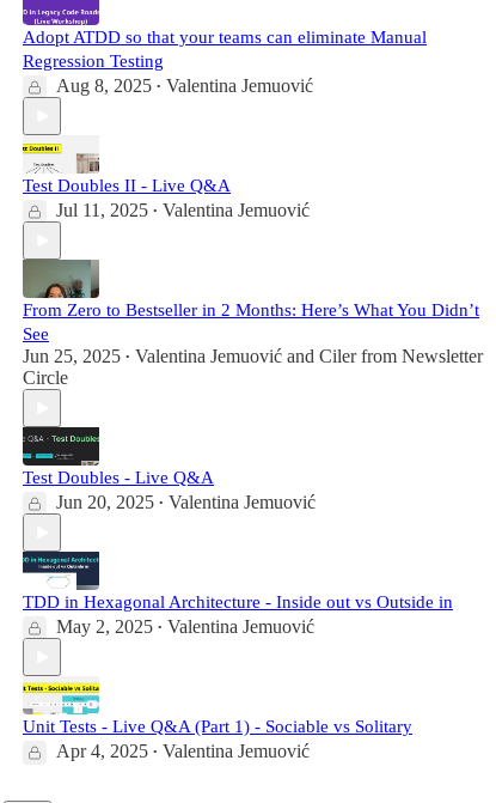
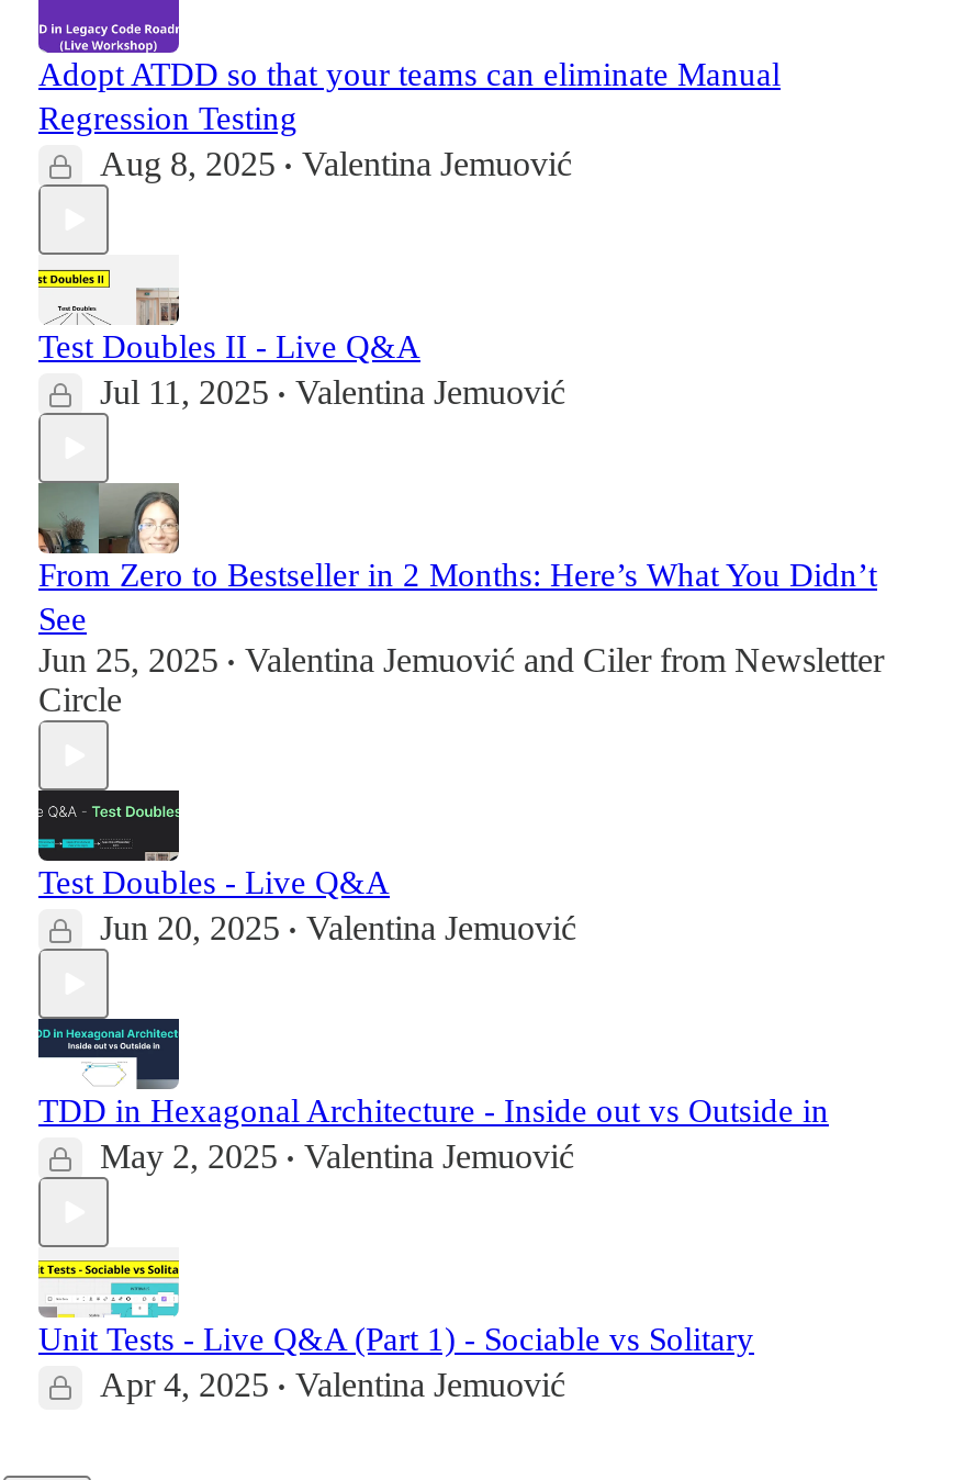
- [image]
+ [image]
